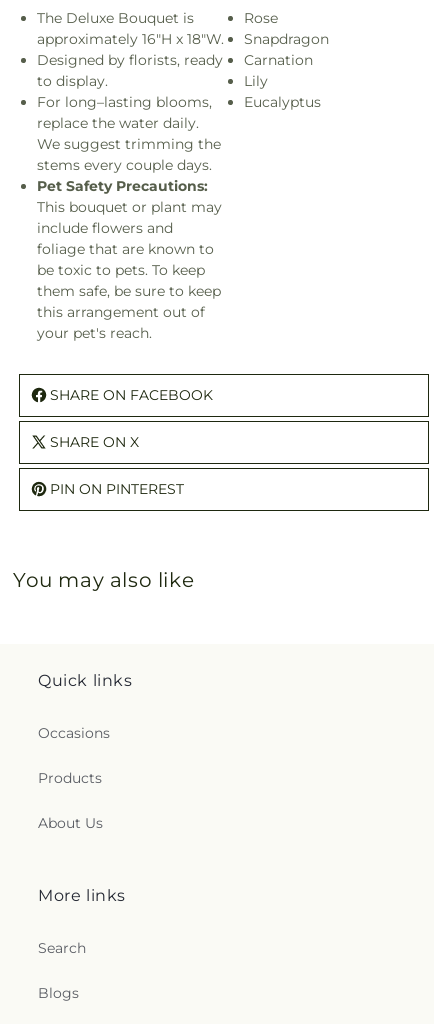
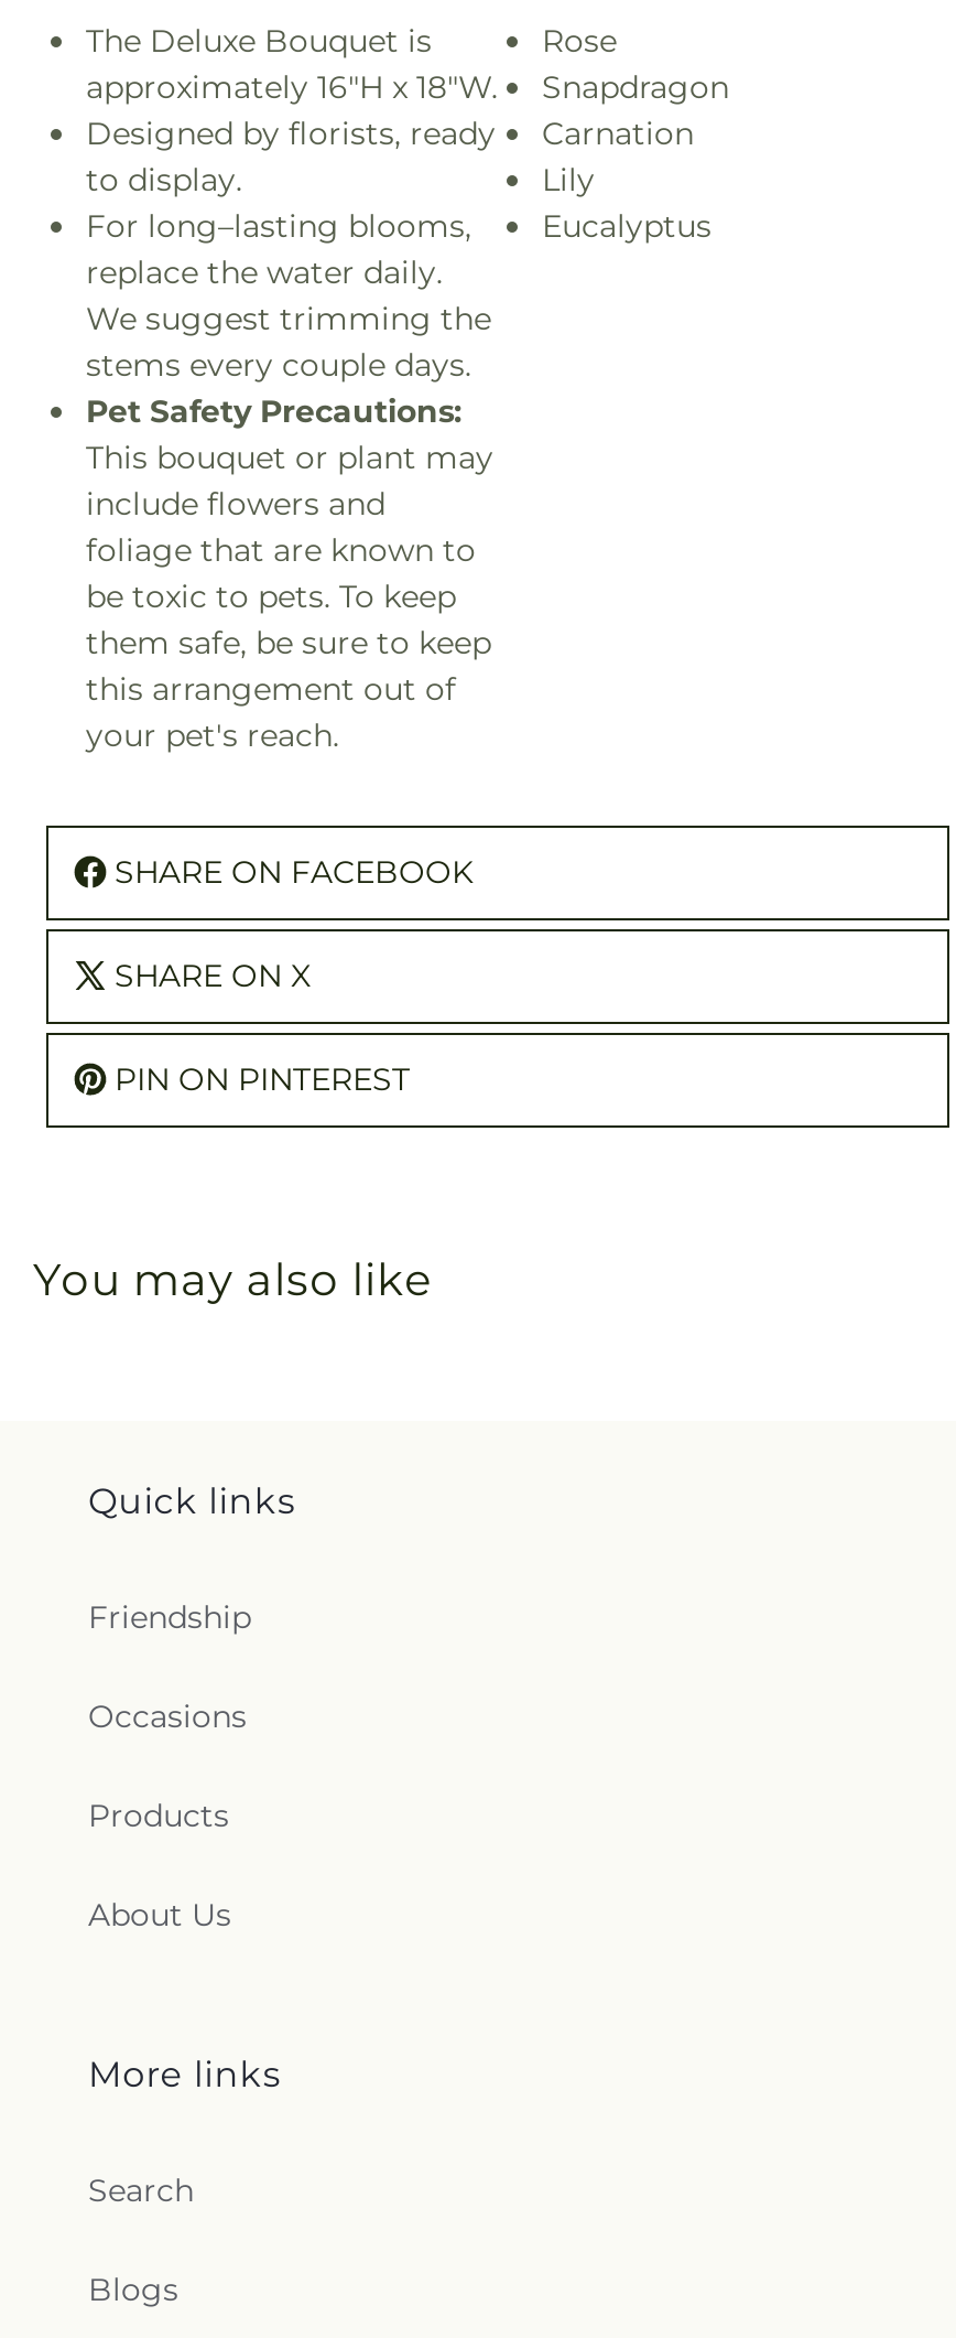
+ Friendship
